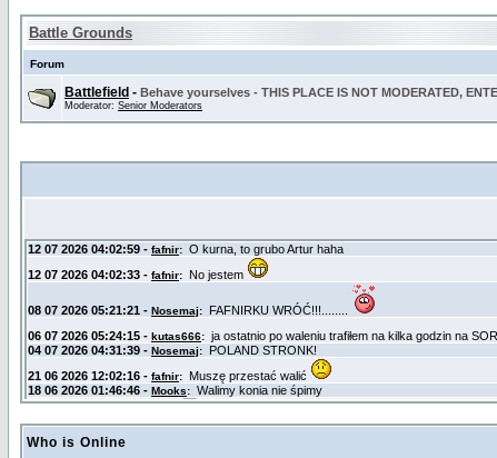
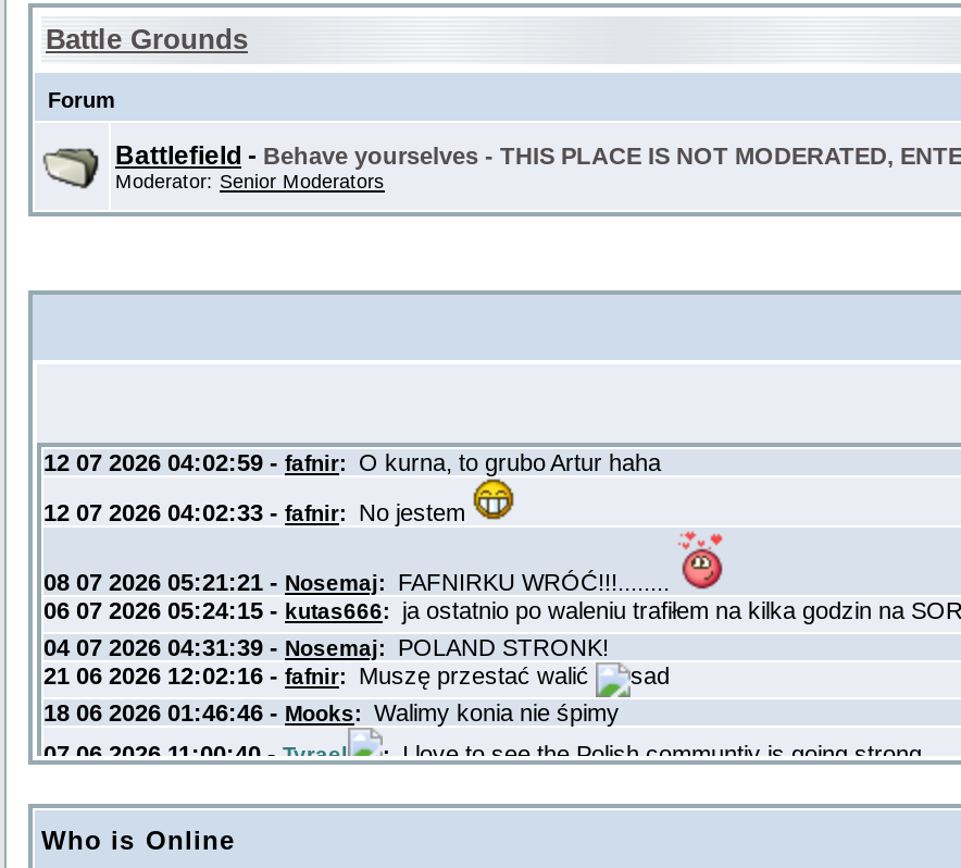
- [image]
+ [image]
